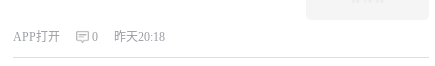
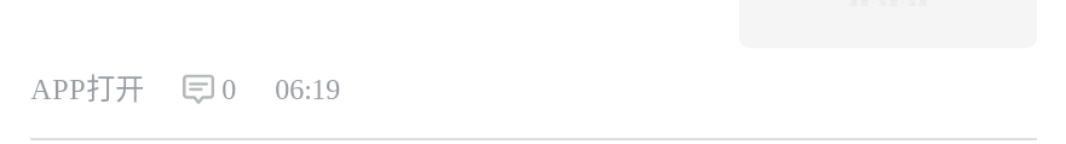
- 0 昨天20:18
+ 0 06:19
